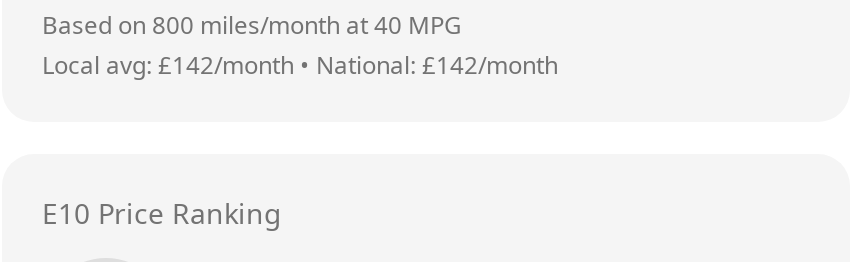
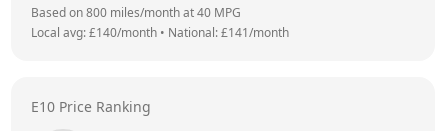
- Local avg: £142/month • National: £142/month
+ Local avg: £140/month • National: £141/month
